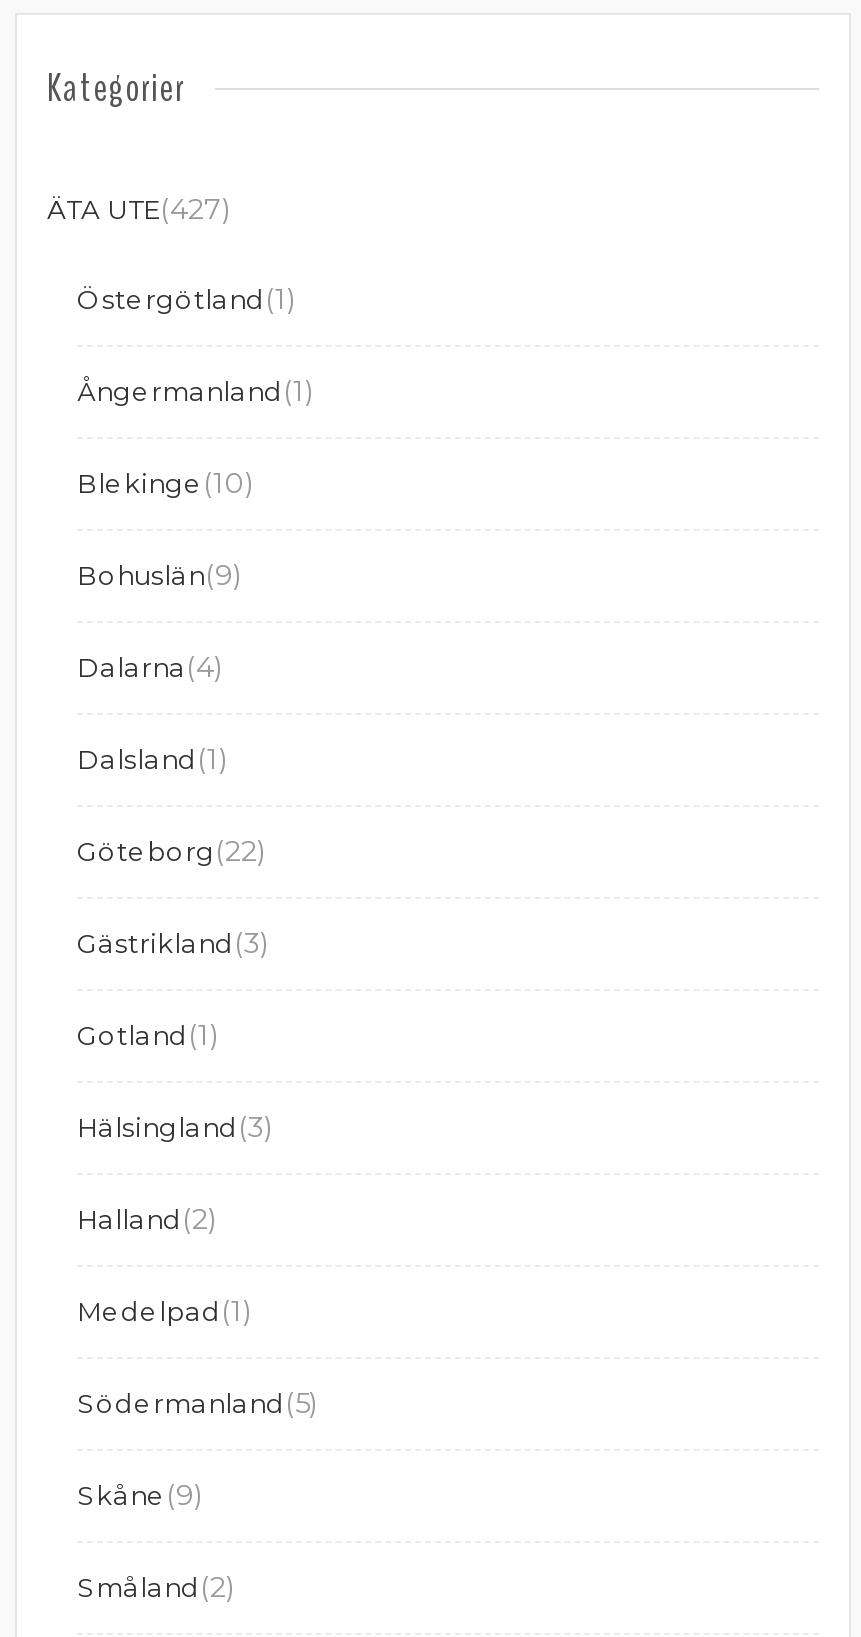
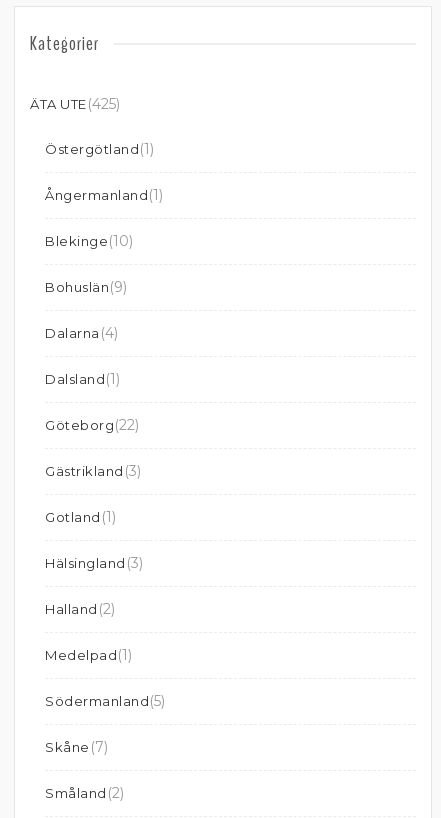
- ÄTA UTE(427)
+ ÄTA UTE(425)

- Skåne (9)
+ Skåne (7)
